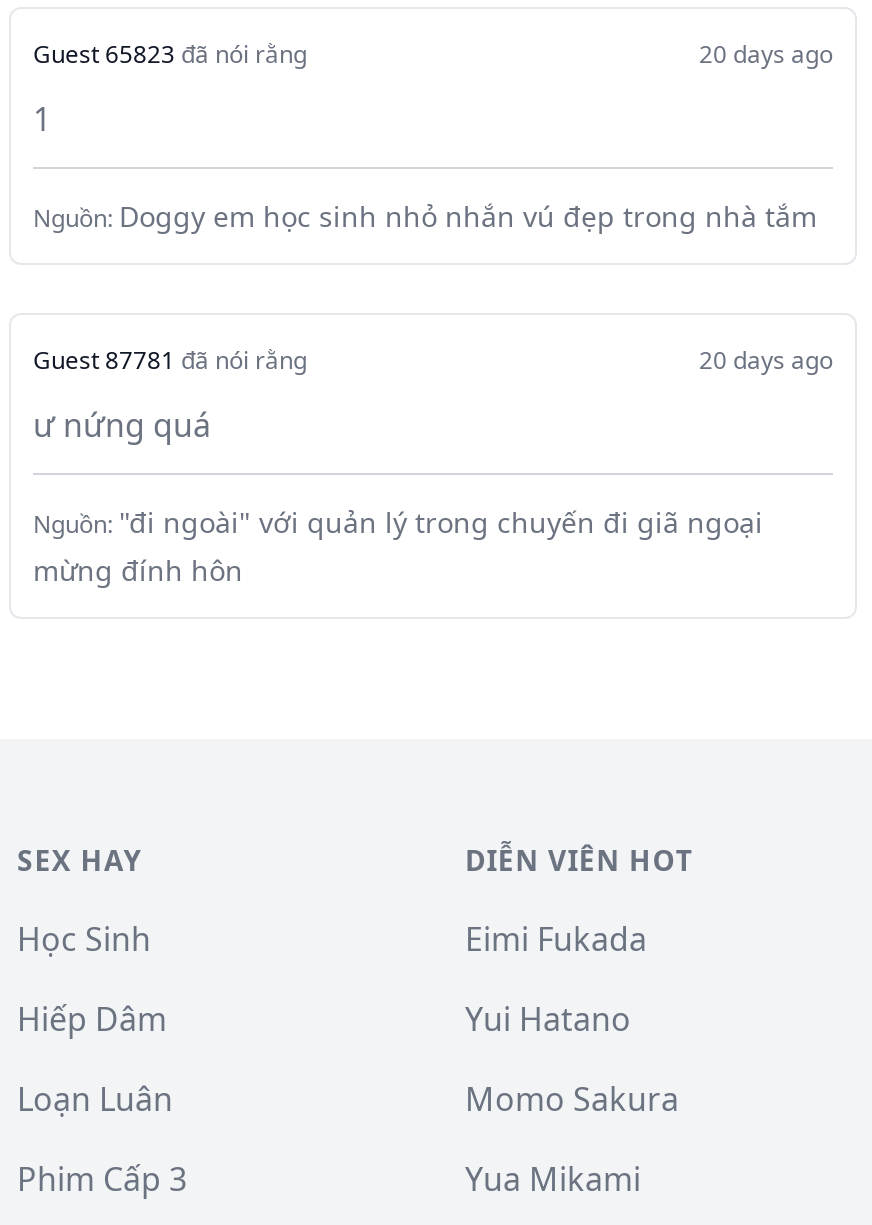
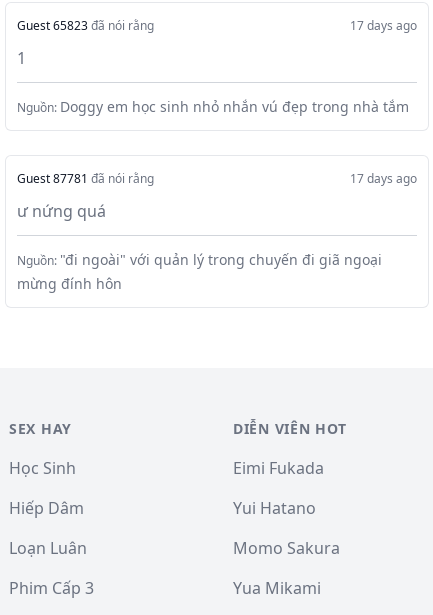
- 20 days ago
+ 17 days ago

- 20 days ago
+ 17 days ago
